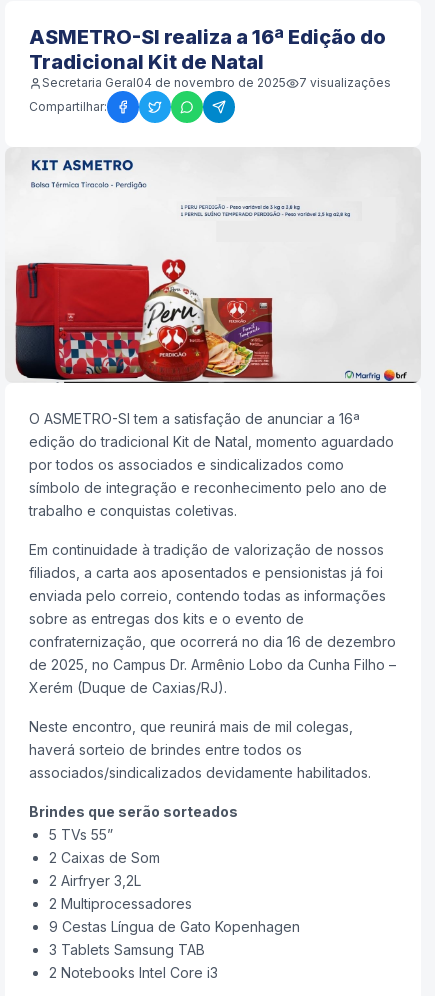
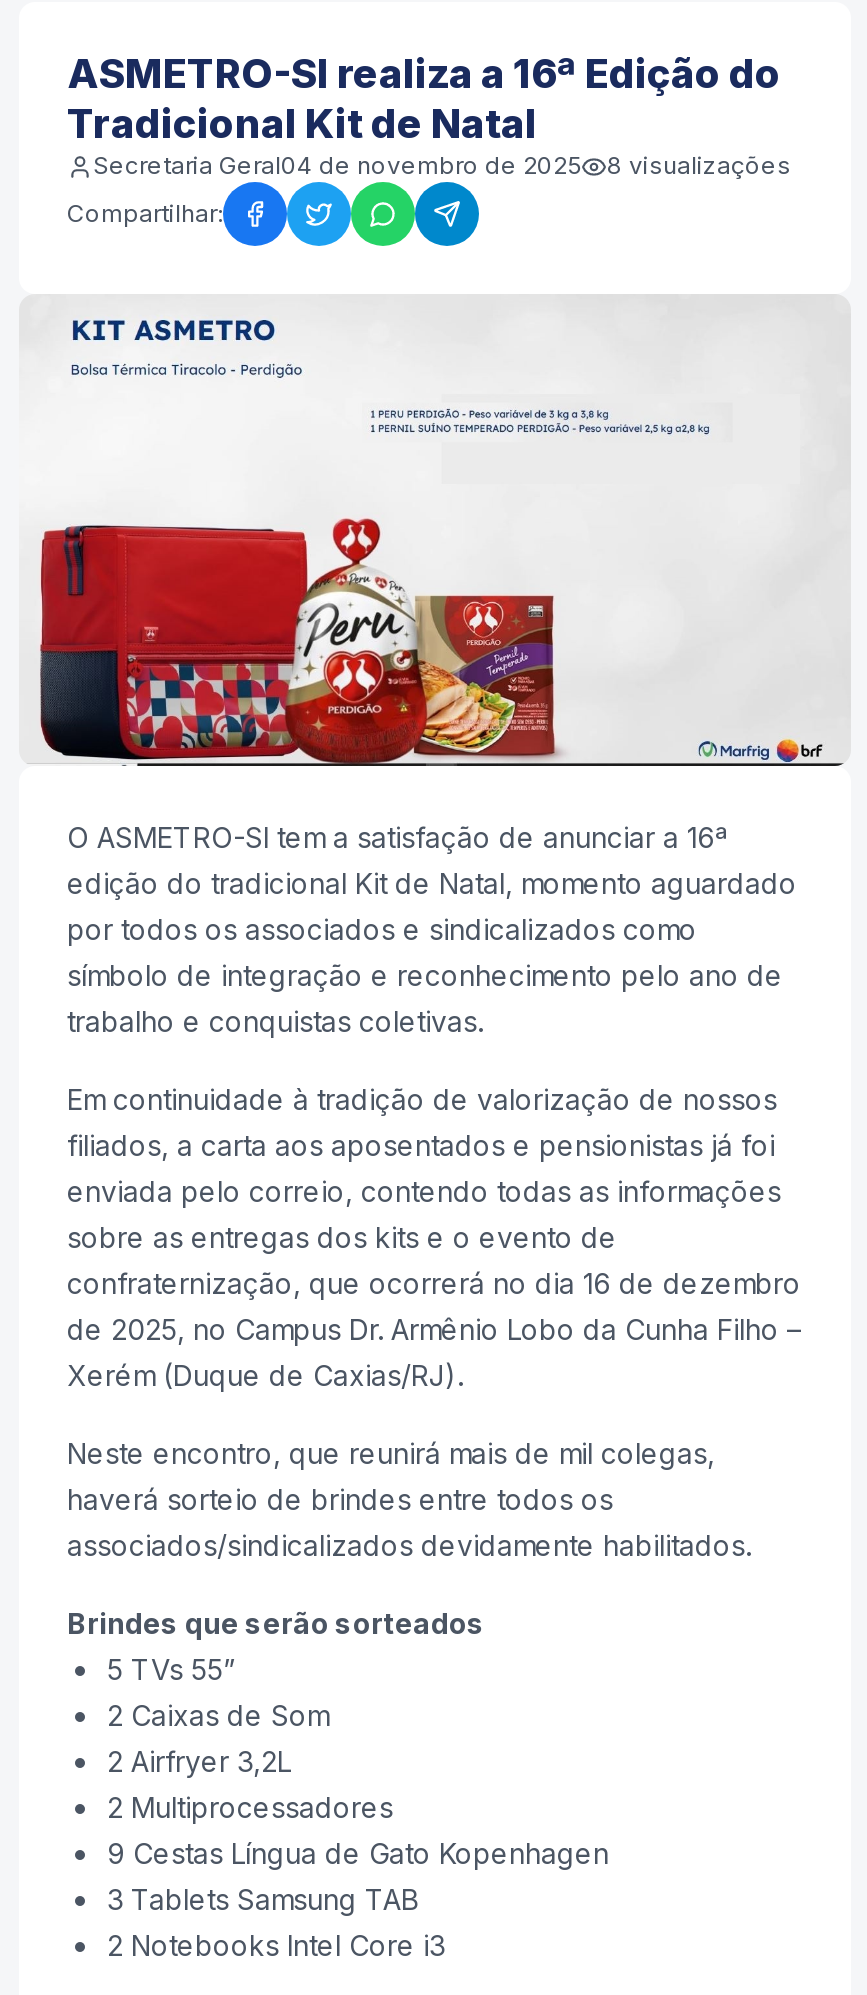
- 7 visualizações
+ 8 visualizações
